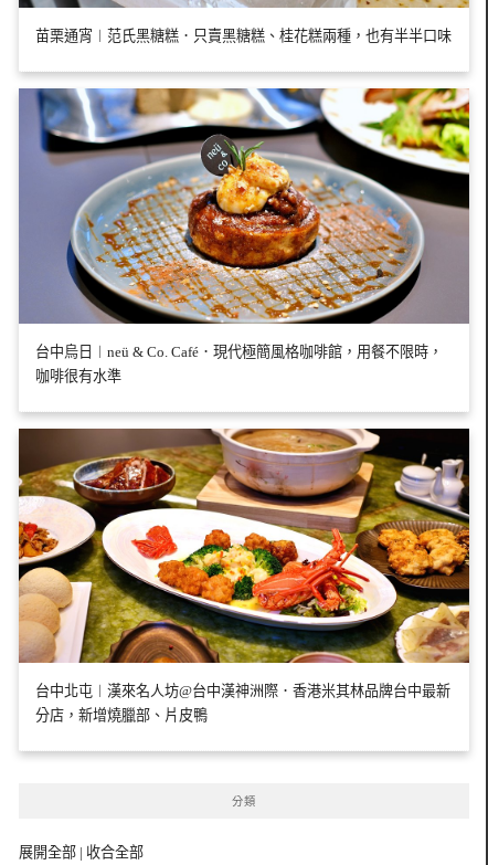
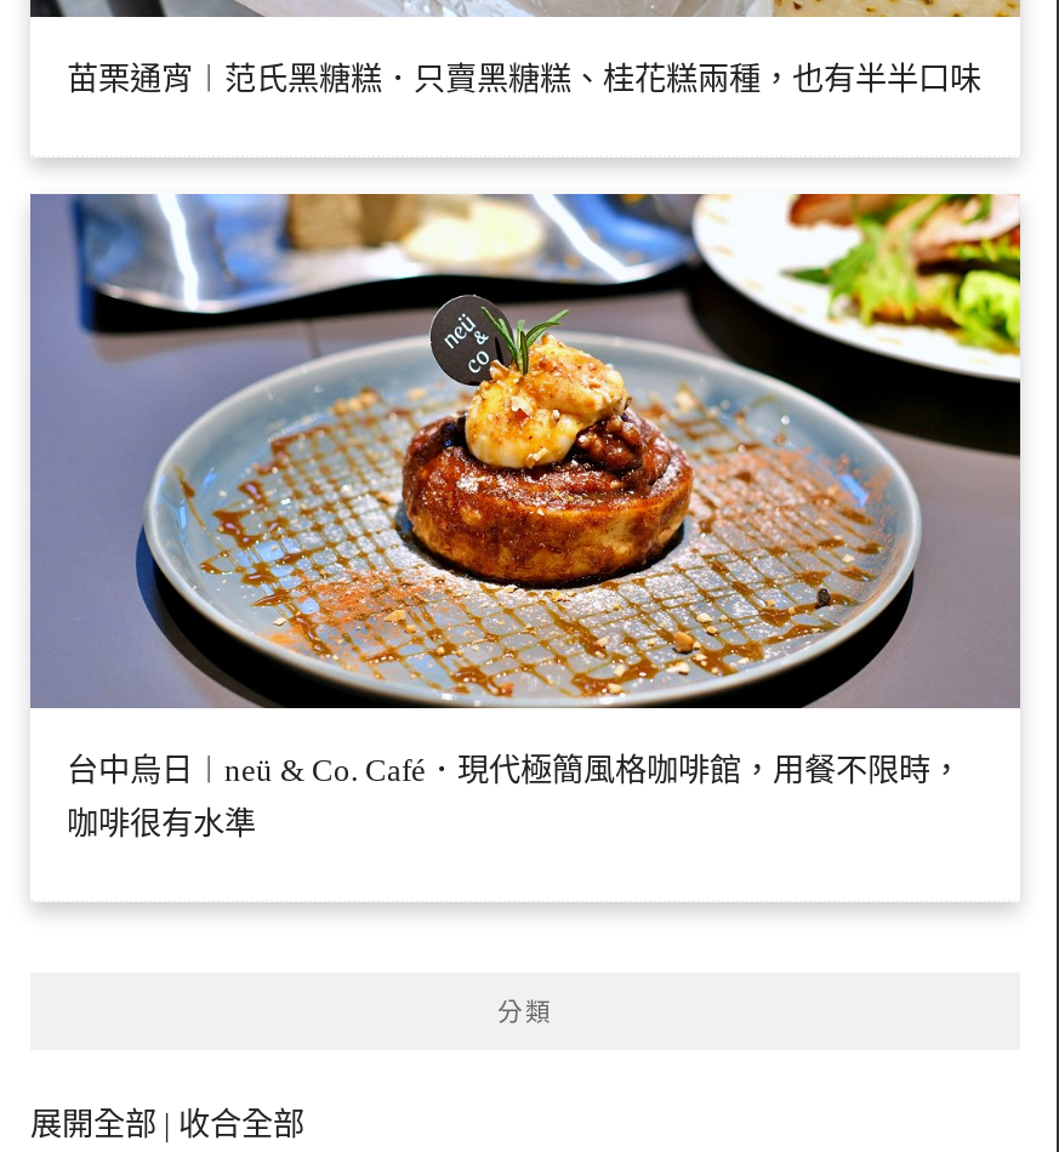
- [image]
- 台中北屯︱漢來名人坊@台中漢神洲際．香港米其林品牌台中最新
- 分店，新增燒臘部、片皮鴨
